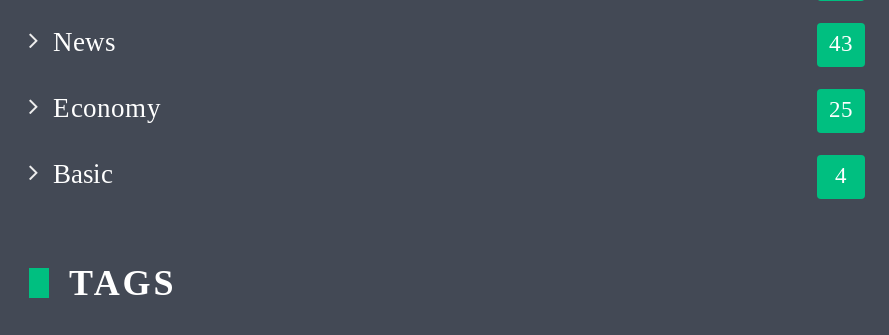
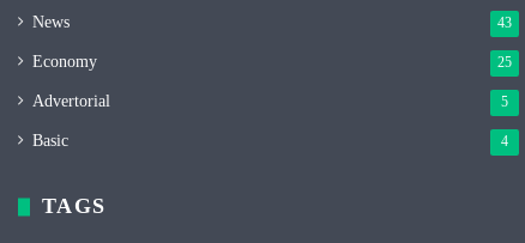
+ Advertorial
+ 5
